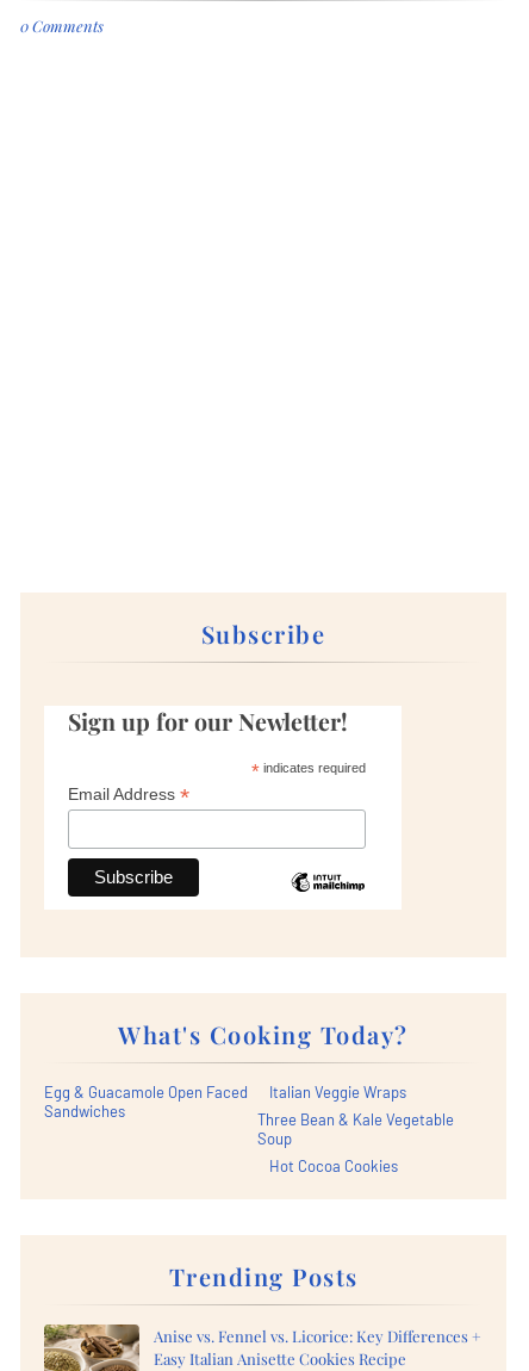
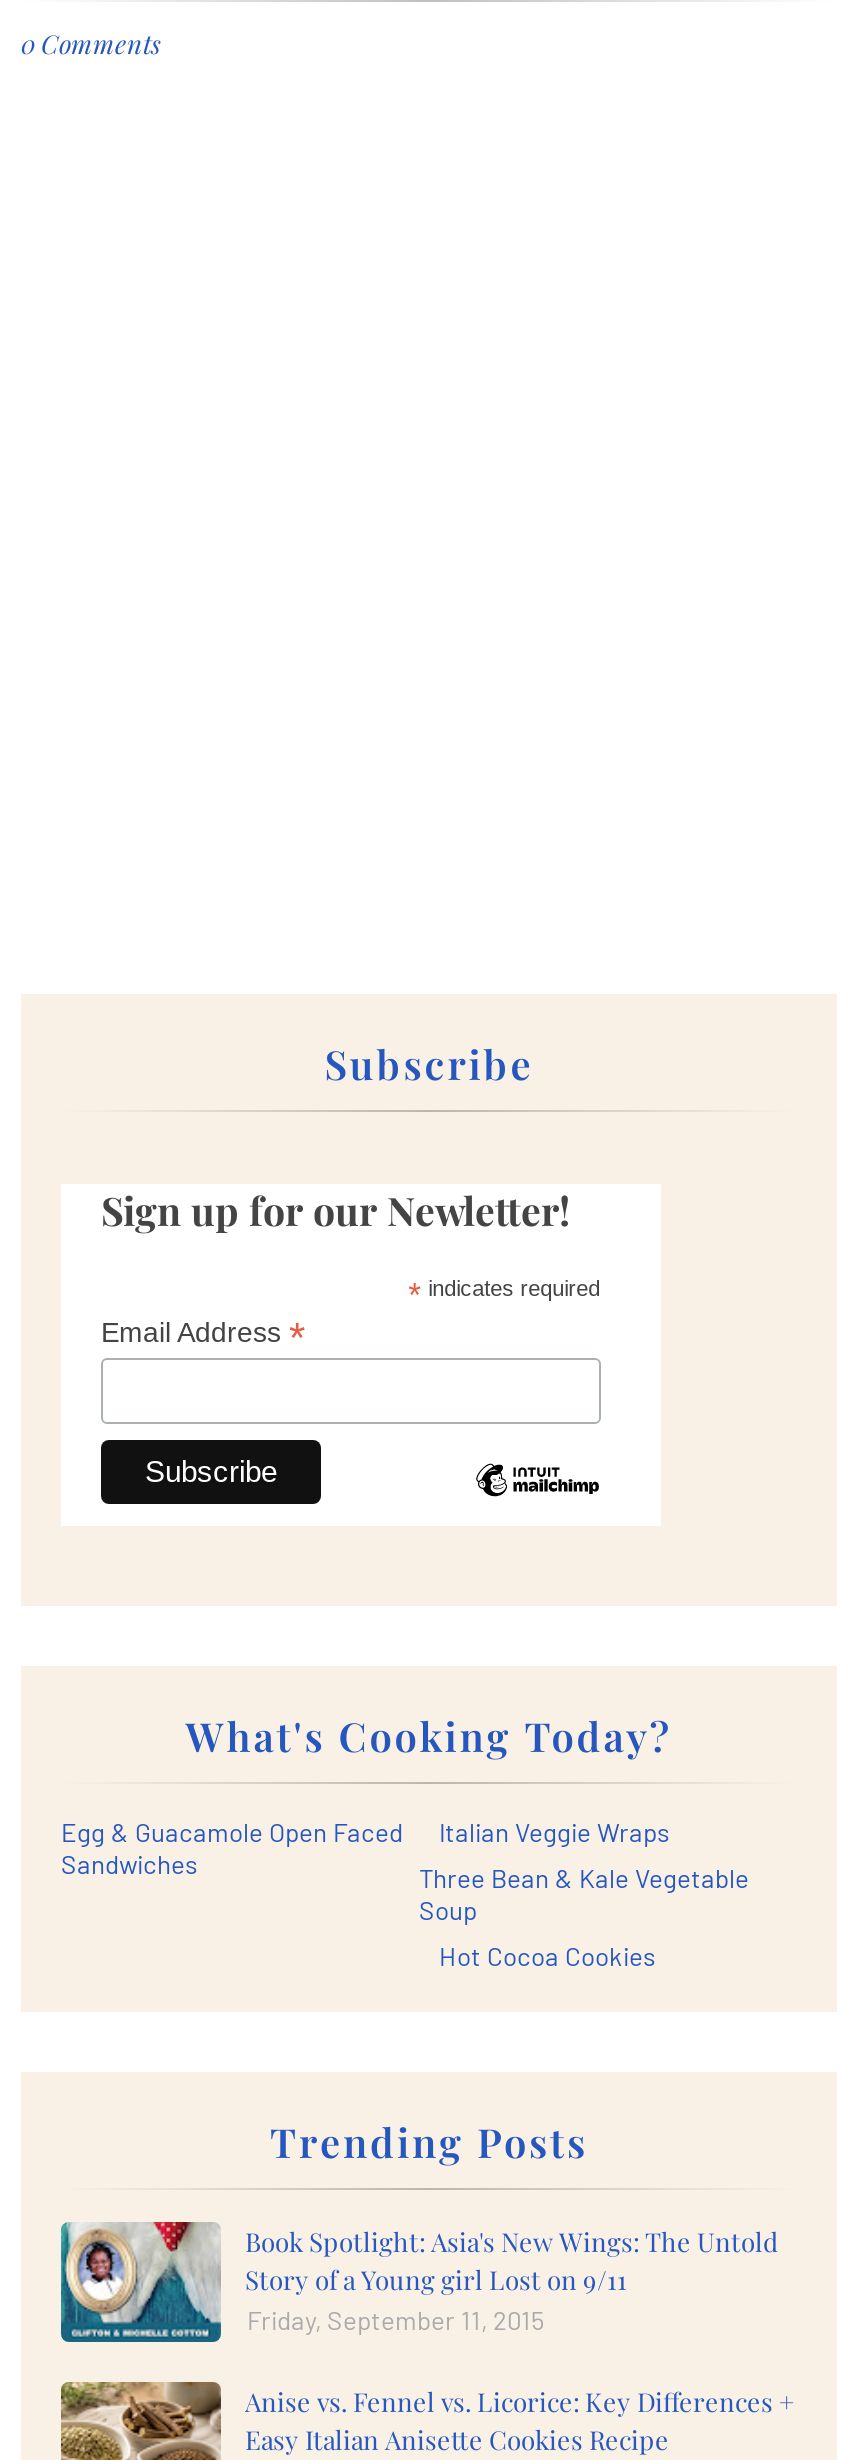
+ [image]
+ Book Spotlight: Asia's New Wings: The Untold
+ Story of a Young girl Lost on 9/11
+ Friday, September 11, 2015
